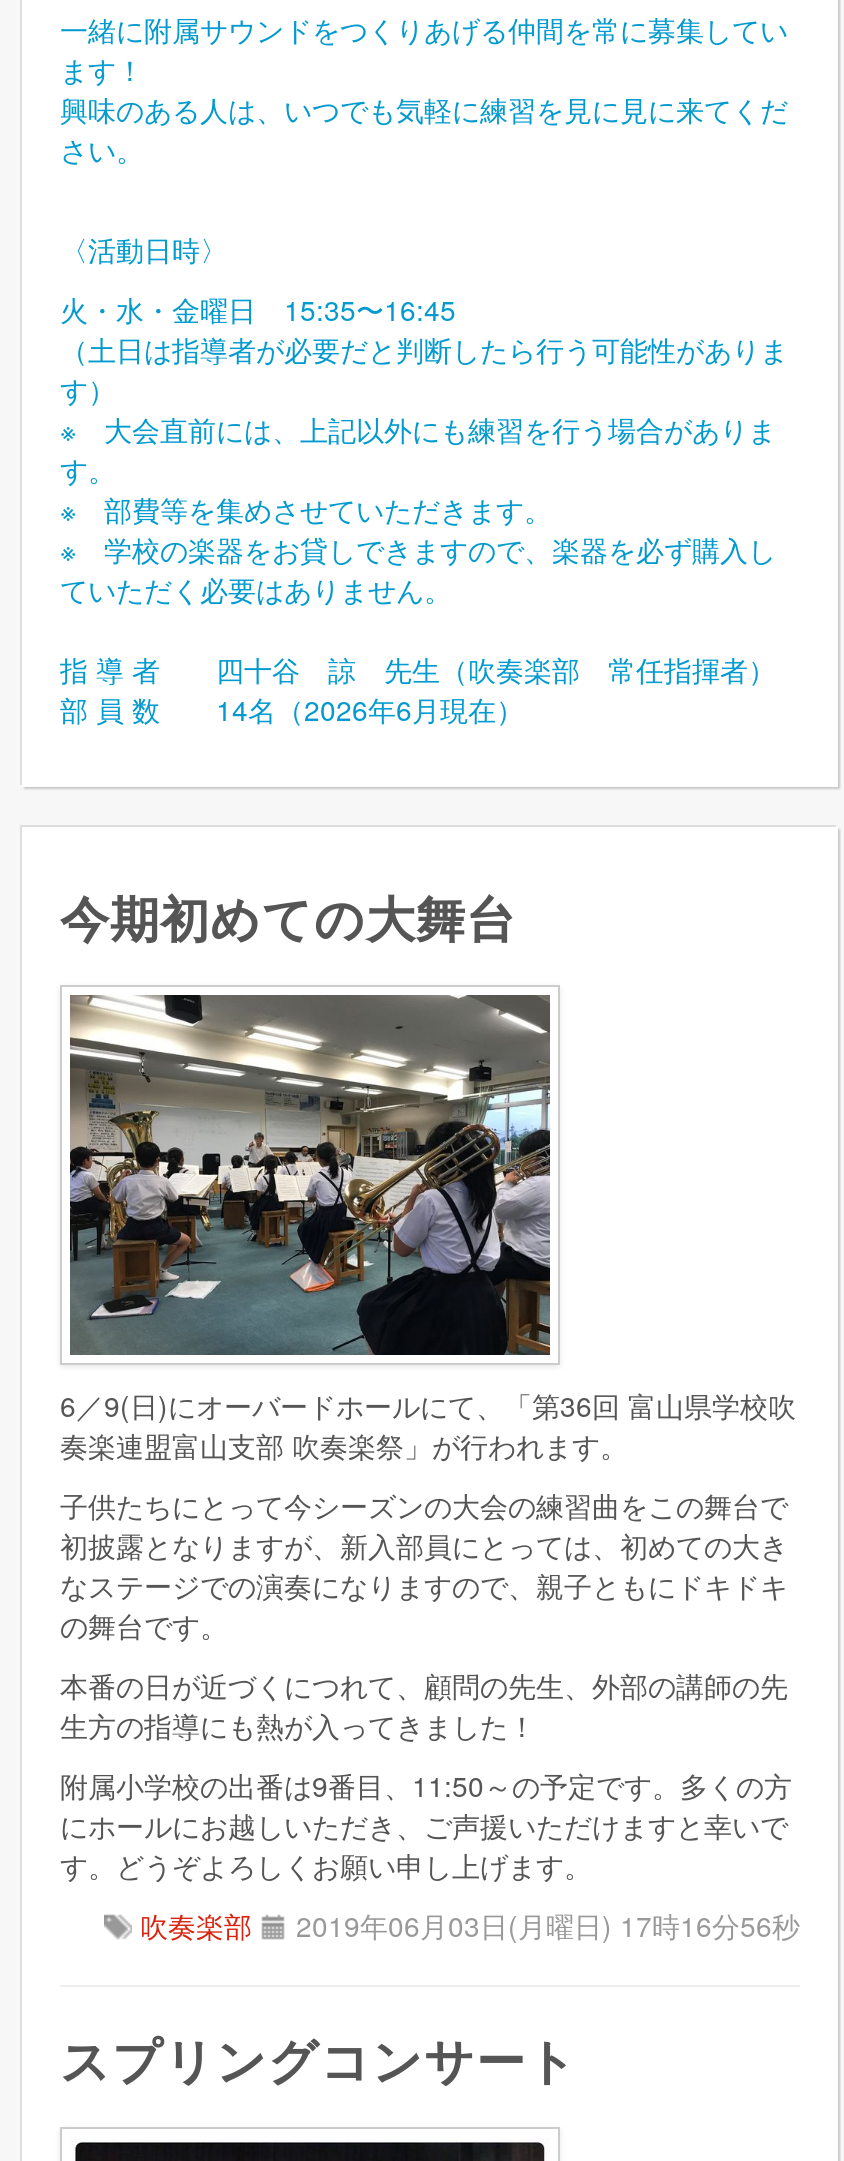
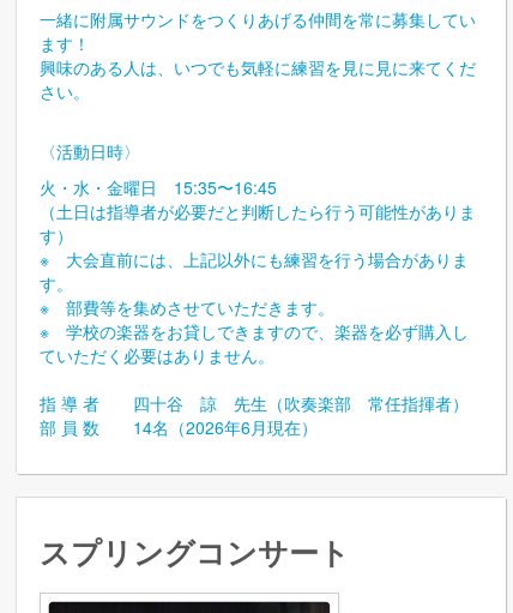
- 今期初めての大舞台

- [image]
- 6／9(日)にオーバードホールにて、「第36回 富山県学校吹
- 奏楽連盟富山支部 吹奏楽祭」が行われます。
- 子供たちにとって今シーズンの大会の練習曲をこの舞台で
- 初披露となりますが、新入部員にとっては、初めての大き
- なステージでの演奏になりますので、親子ともにドキドキ
- の舞台です。
- 本番の日が近づくにつれて、顧問の先生、外部の講師の先
- 生方の指導にも熱が入ってきました！
- 附属小学校の出番は9番目、11:50～の予定です。多くの方
- にホールにお越しいただき、ご声援いただけますと幸いで
- す。どうぞよろしくお願い申し上げます。
- 吹奏楽部
- 2019年06月03日(月曜日) 17時16分56秒
